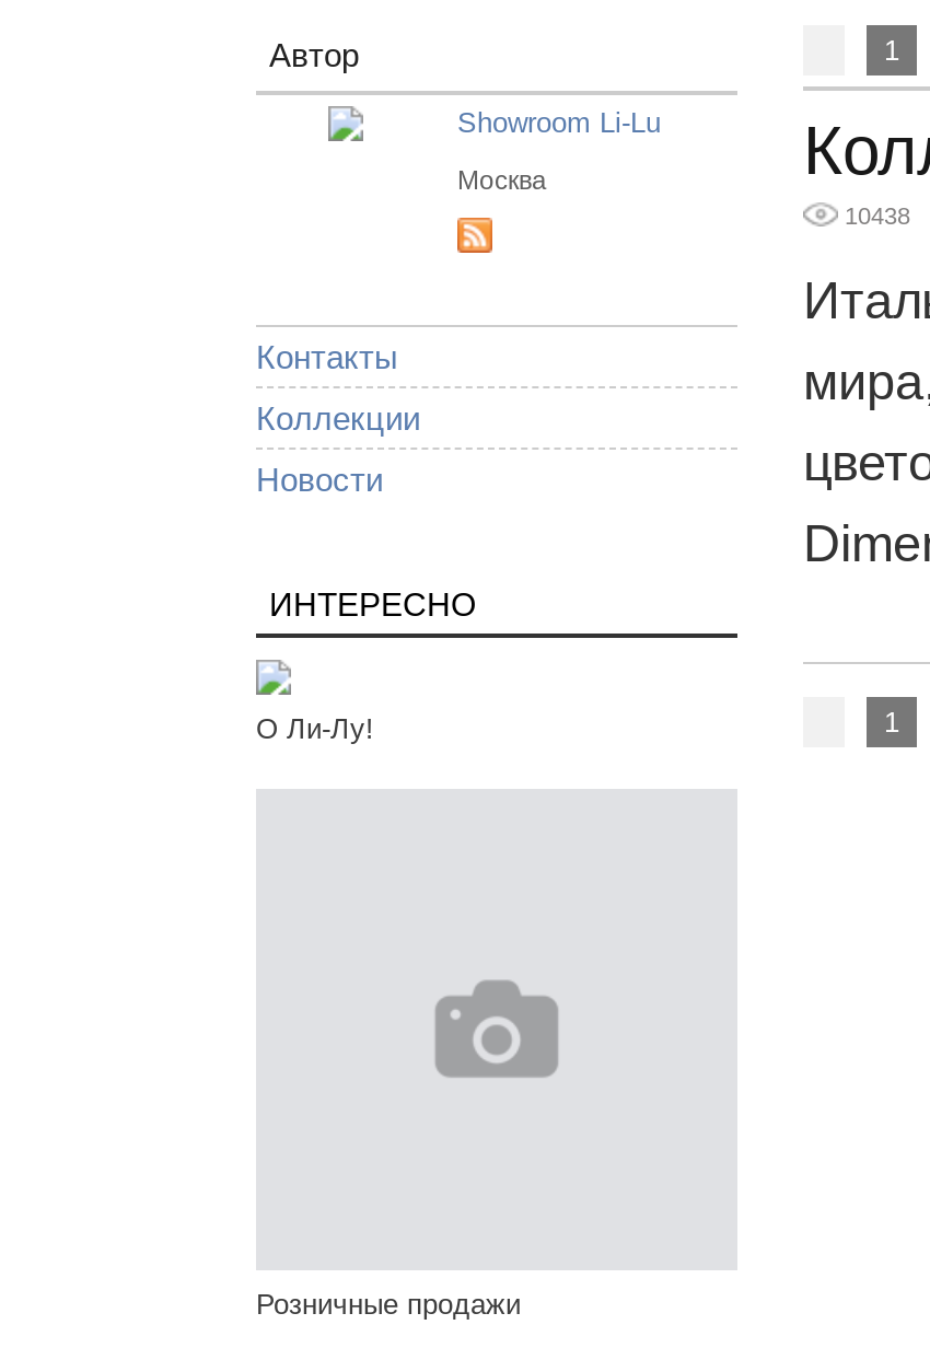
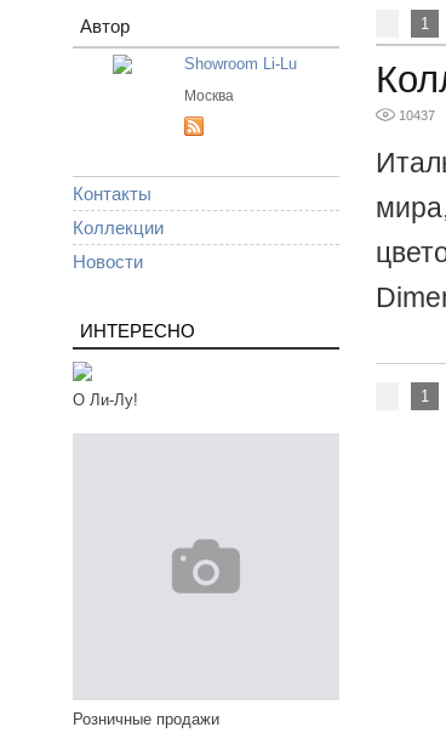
- 10438
+ 10437
